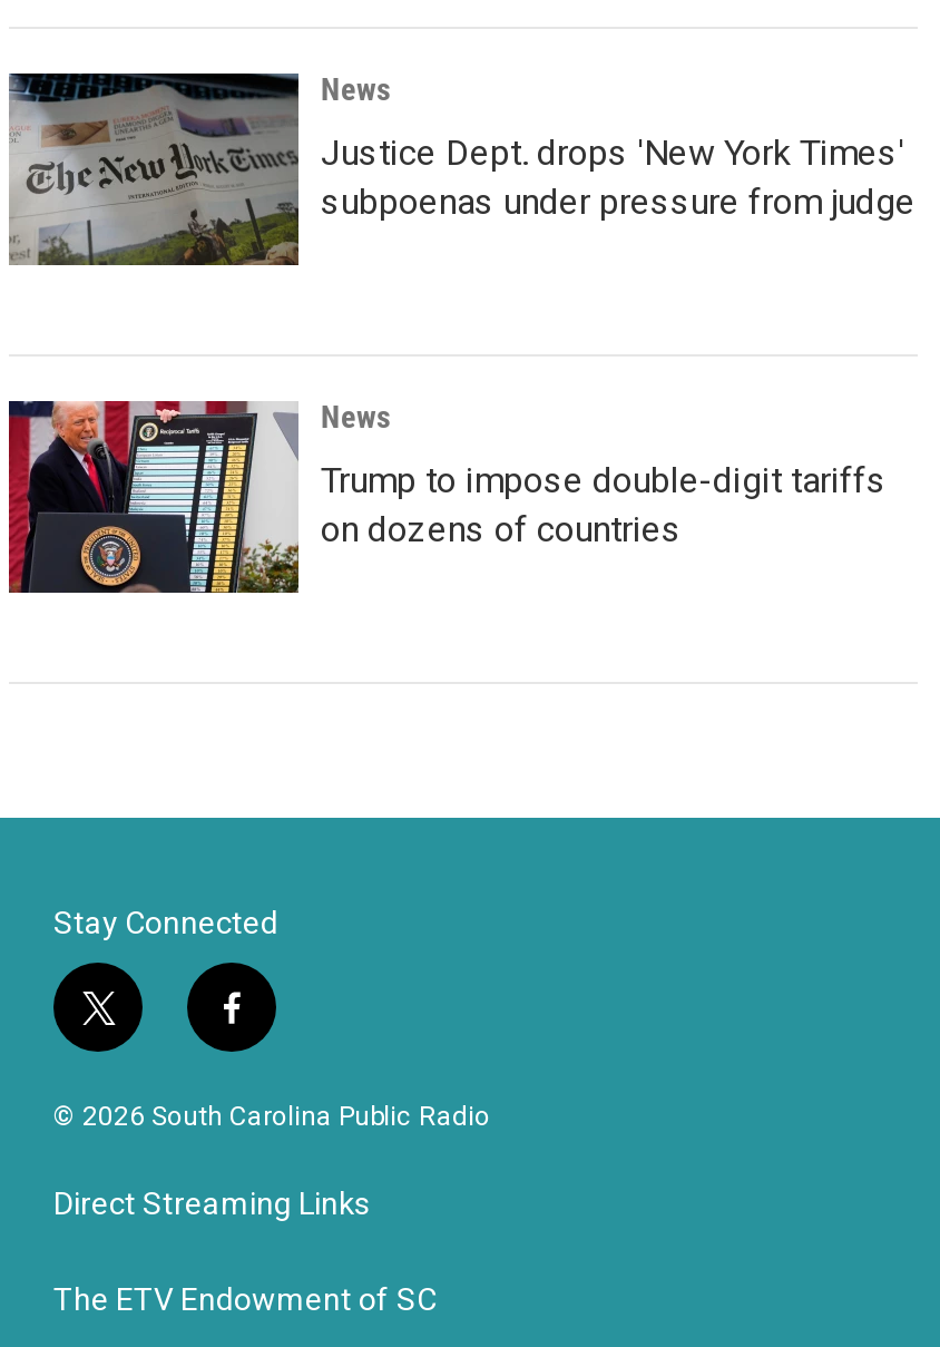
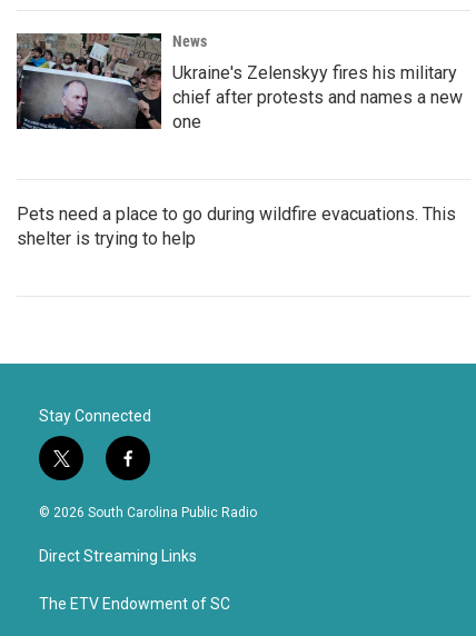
- [image]
- Justice Dept. drops 'New York Times'
- subpoenas under pressure from judge
+ [image]
+ Ukraine's Zelenskyy fires his military
+ chief after protests and names a new
+ one

- News
- Trump to impose double-digit tariffs
- on dozens of countries
+ Pets need a place to go during wildfire evacuations. This
+ shelter is trying to help
